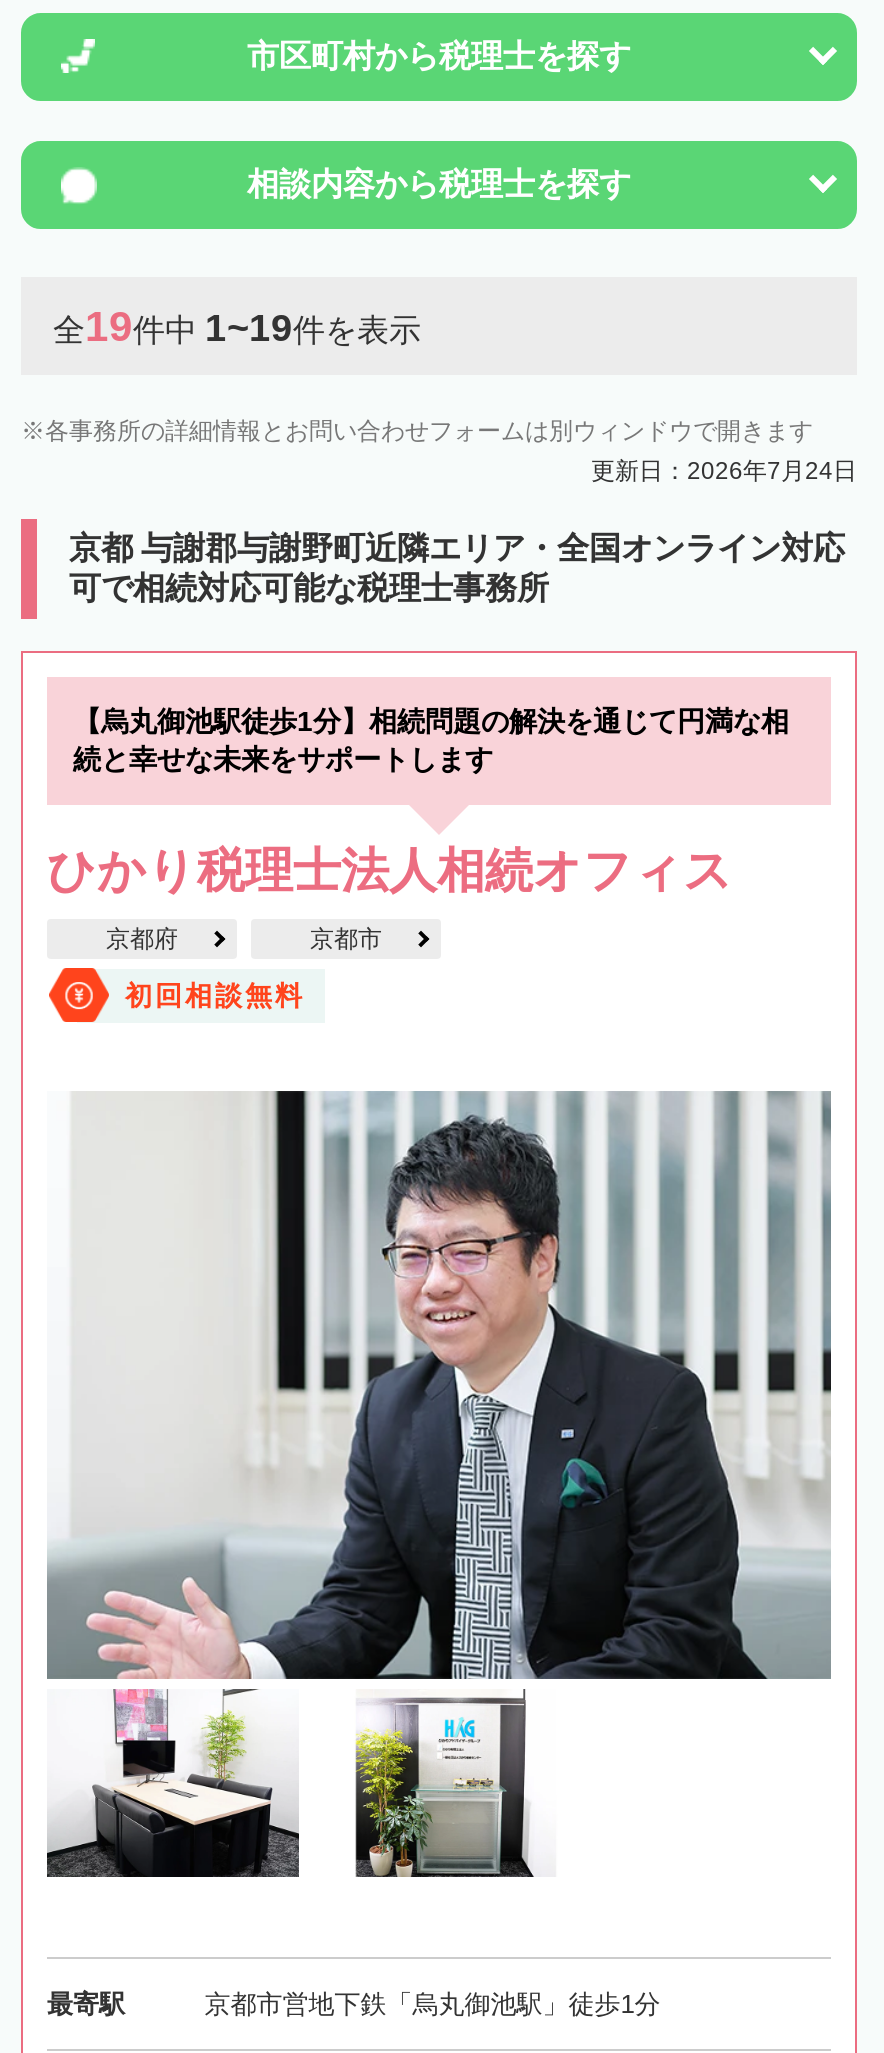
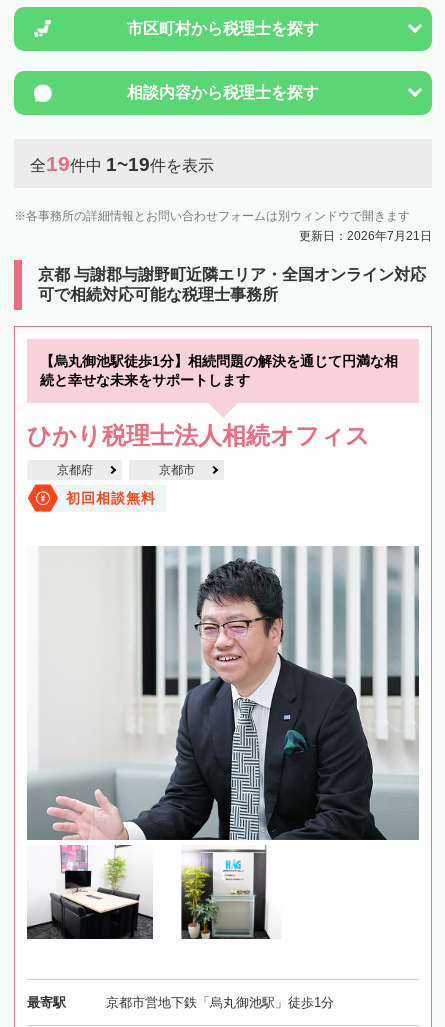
- 更新日：2026年7月24日
+ 更新日：2026年7月21日
